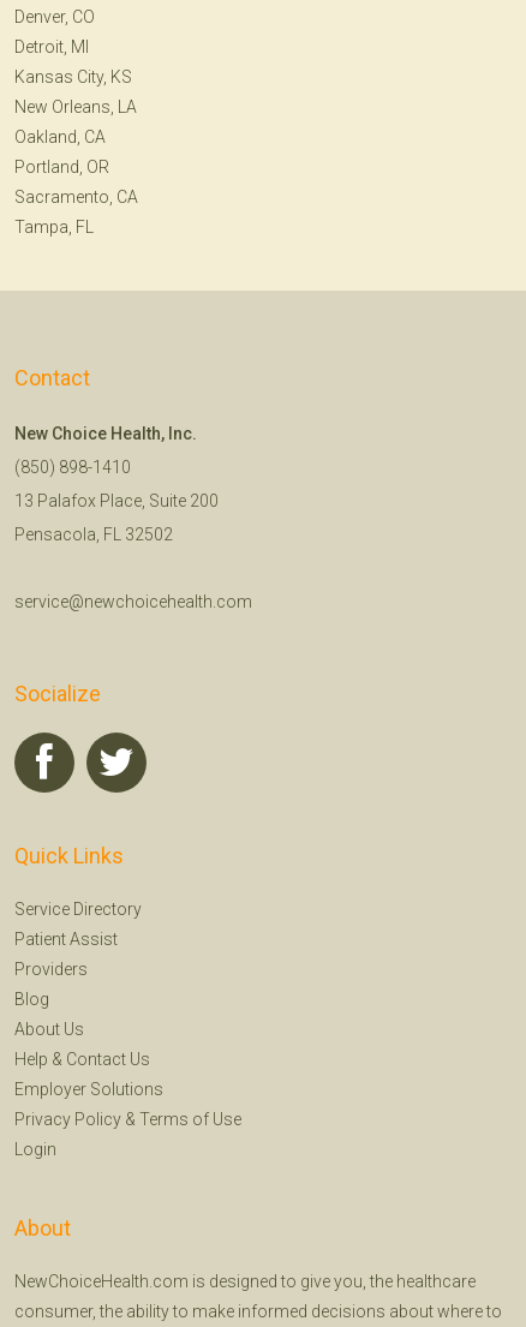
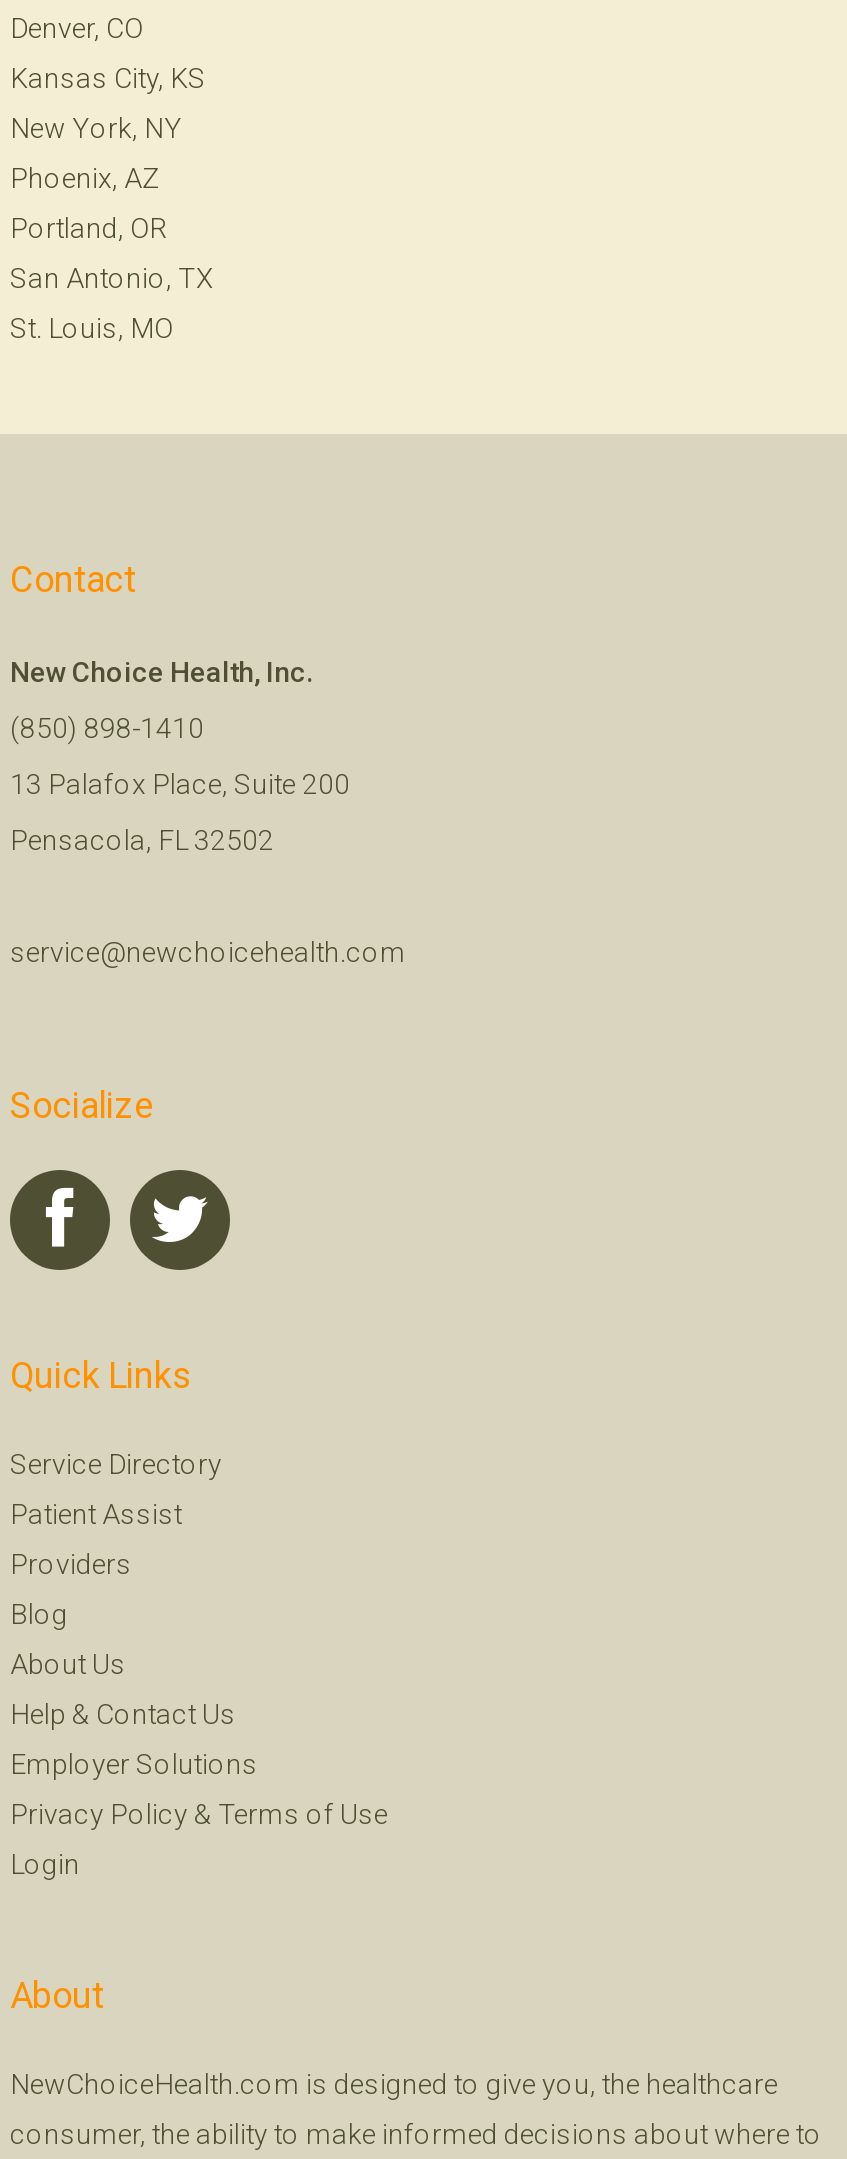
- Detroit, MI

- New Orleans, LA
+ New York, NY

- Oakland, CA
+ Phoenix, AZ

- Sacramento, CA
+ San Antonio, TX

- Tampa, FL
+ St. Louis, MO
